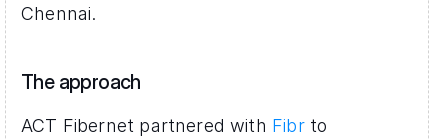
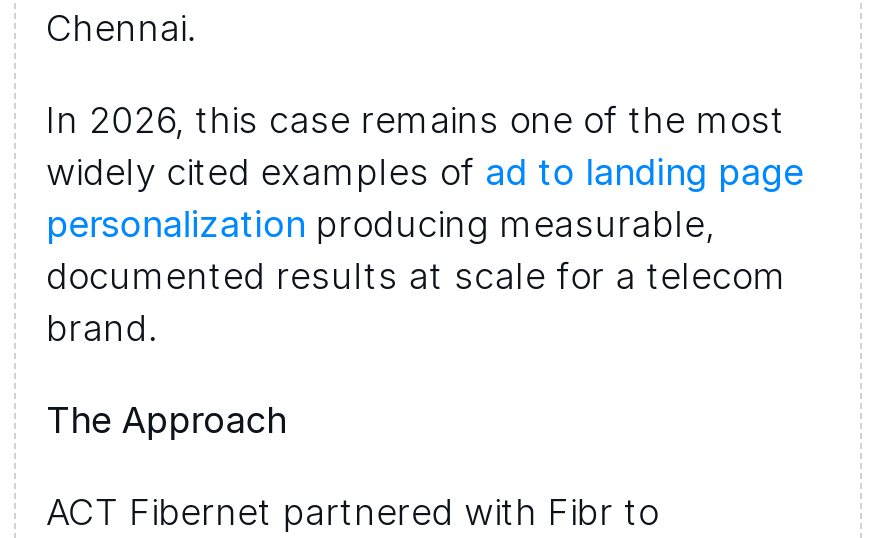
- The approach
+ In 2026, this case remains one of the most
+ widely cited examples of ad to landing page
+ personalization producing measurable,
+ documented results at scale for a telecom
+ brand.
+ The Approach
